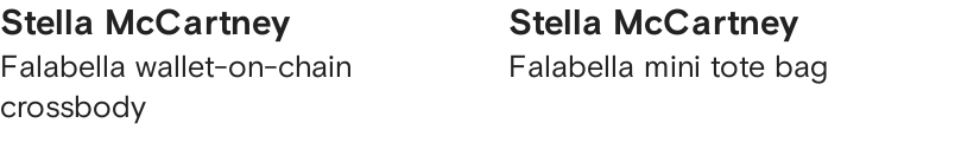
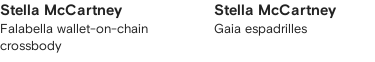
- Falabella mini tote bag
+ Gaia espadrilles
